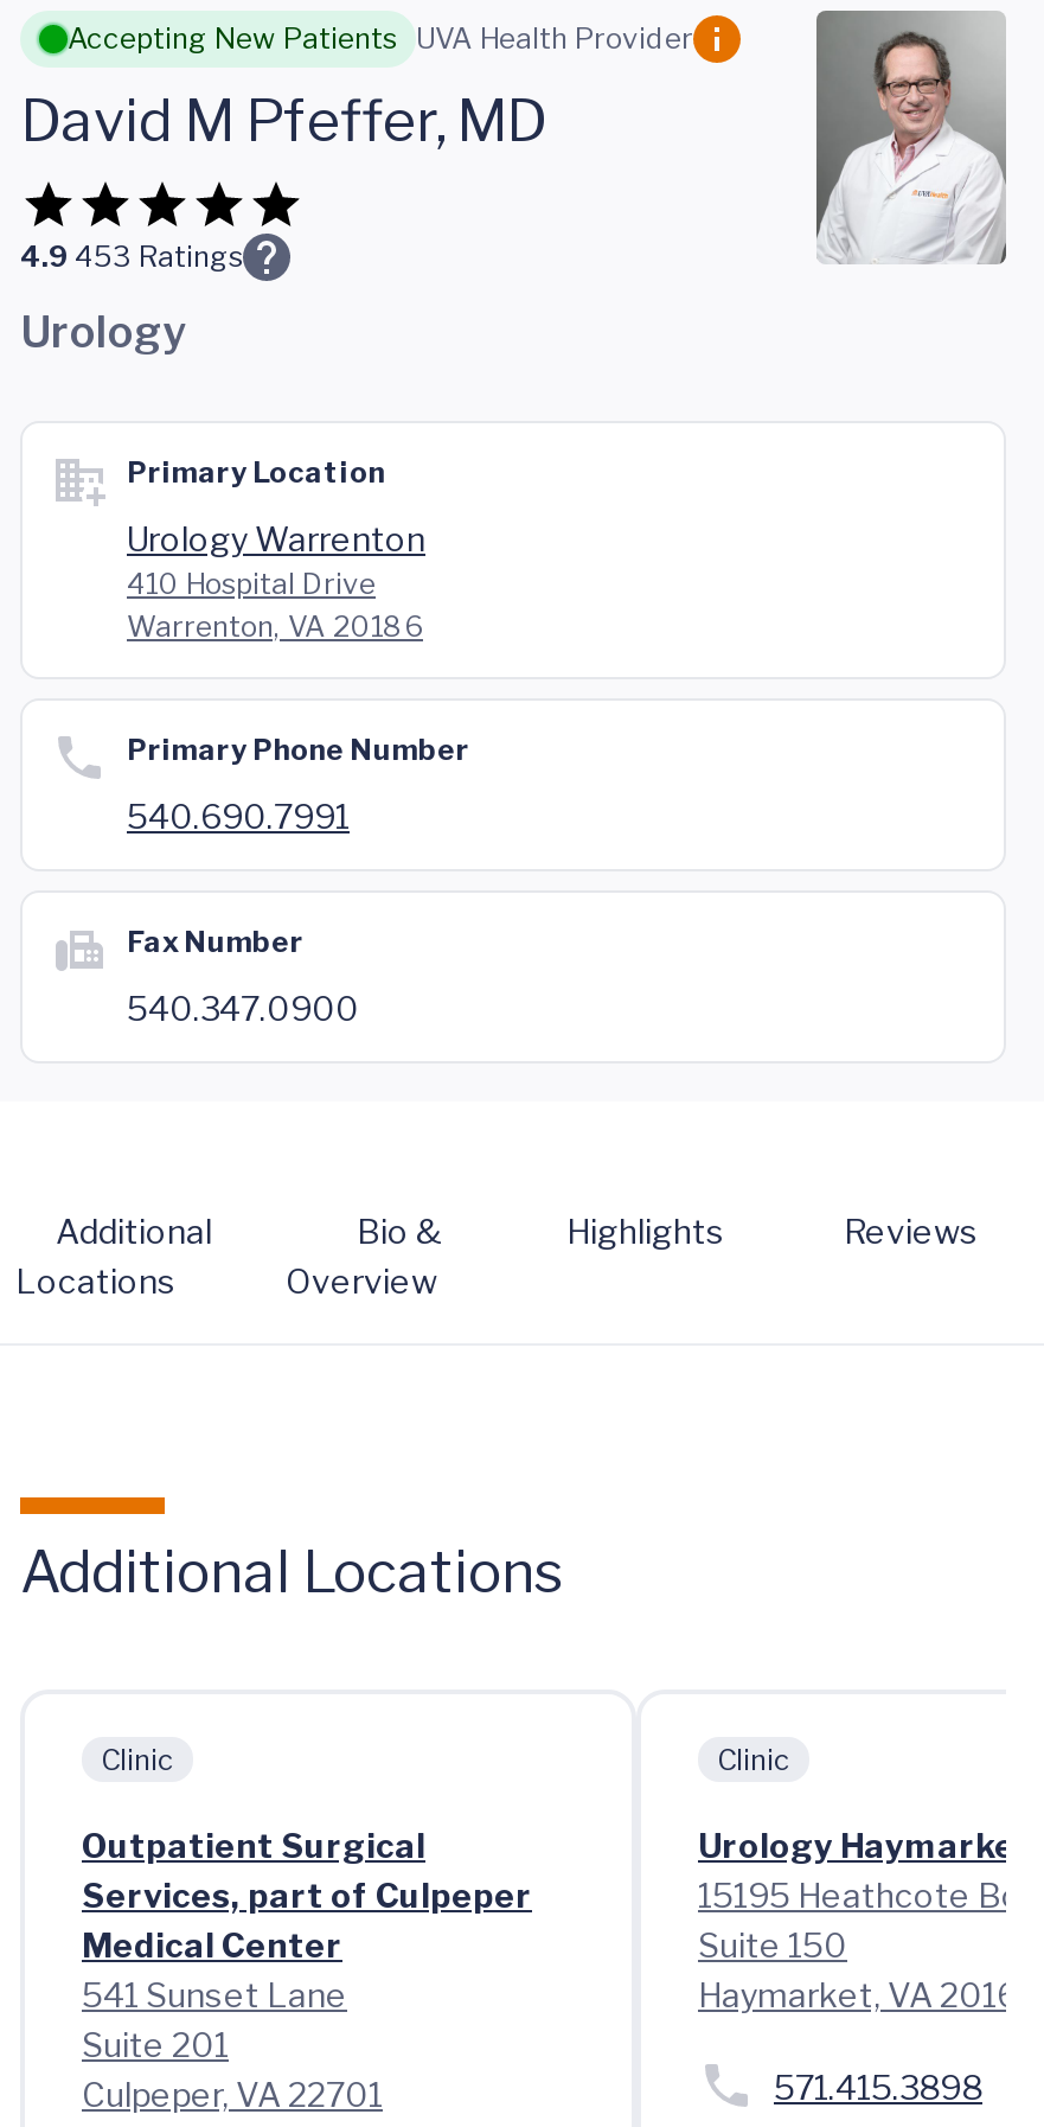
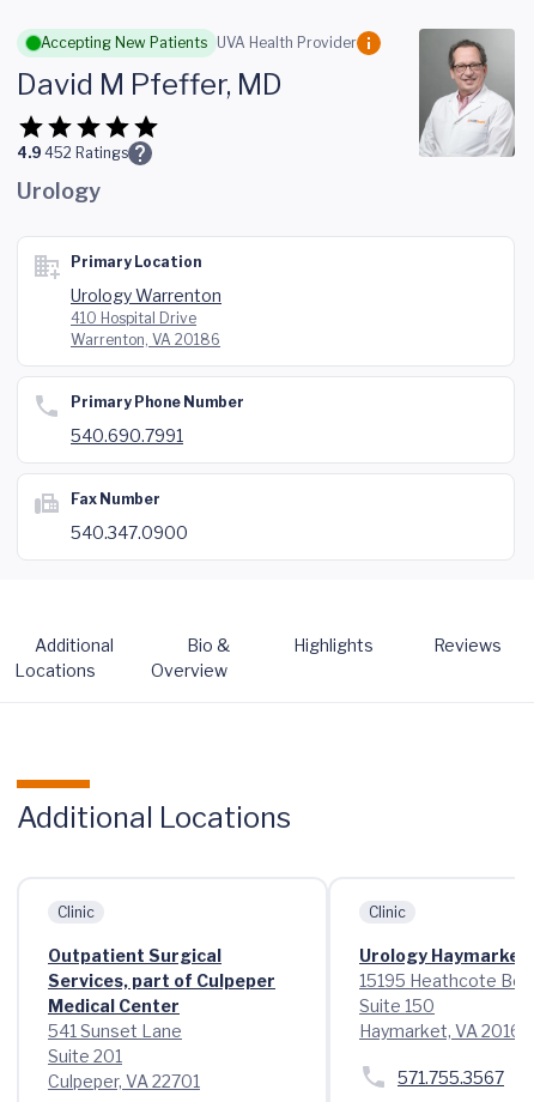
- 4.9 453 Ratings
+ 4.9 452 Ratings

- 571.415.3898
+ 571.755.3567
